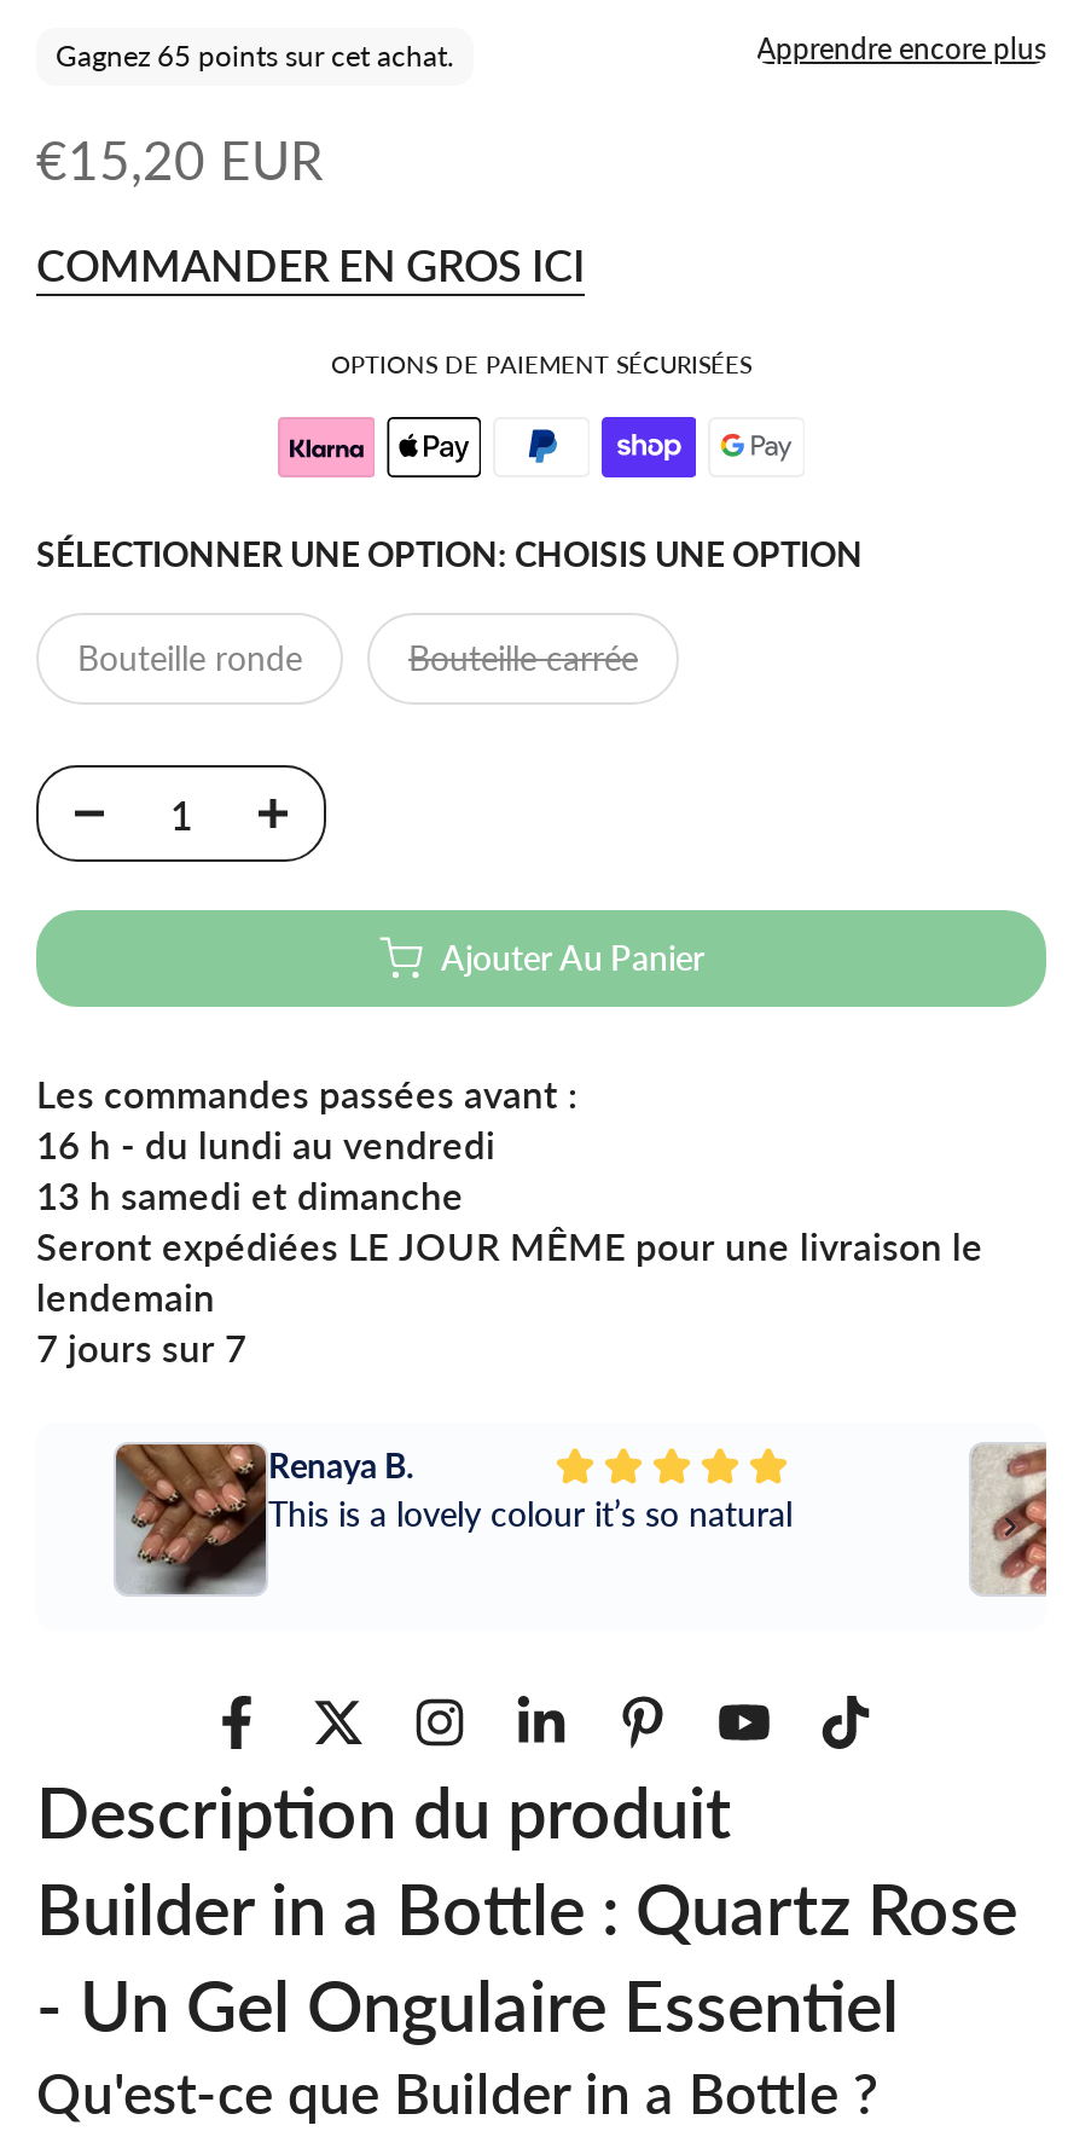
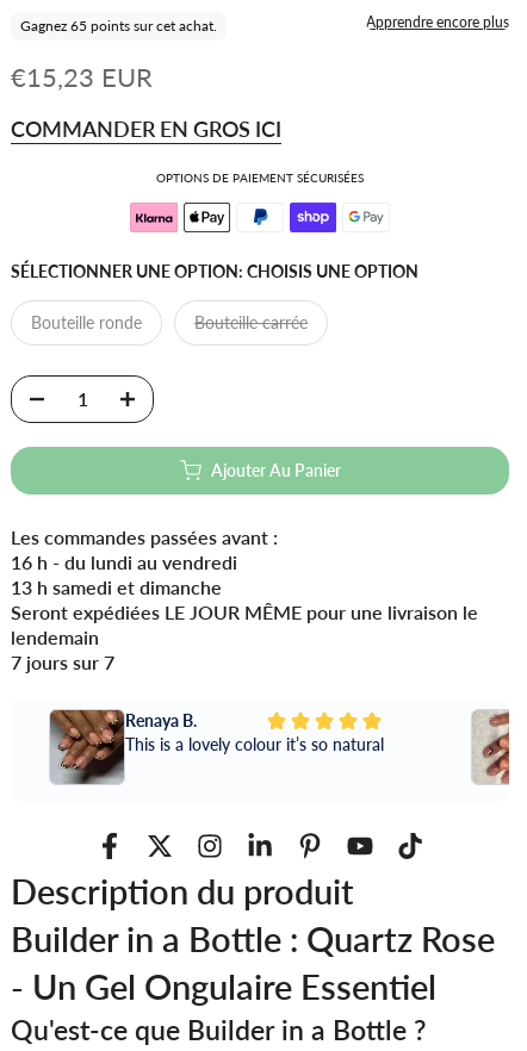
- €15,20 EUR
+ €15,23 EUR
